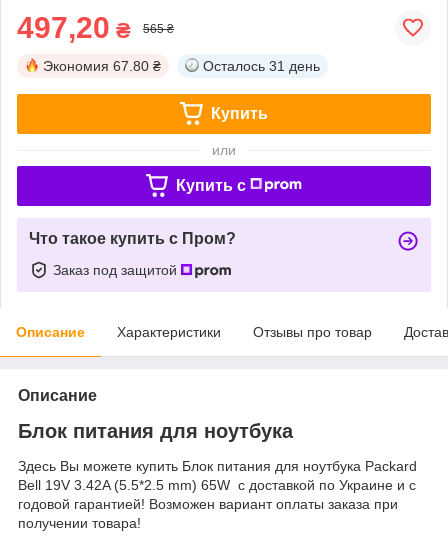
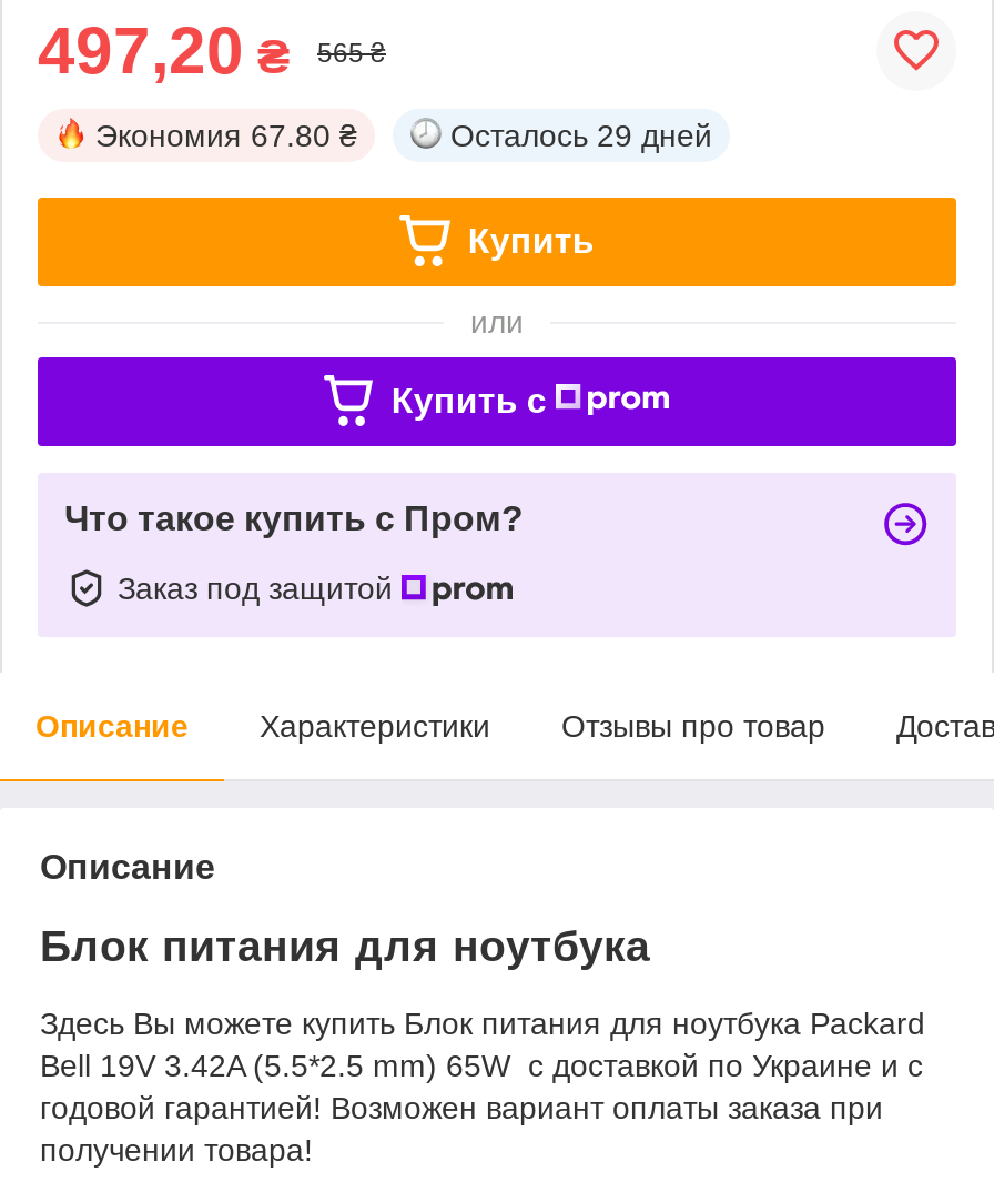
- Осталось 31 день
+ Осталось 29 дней
